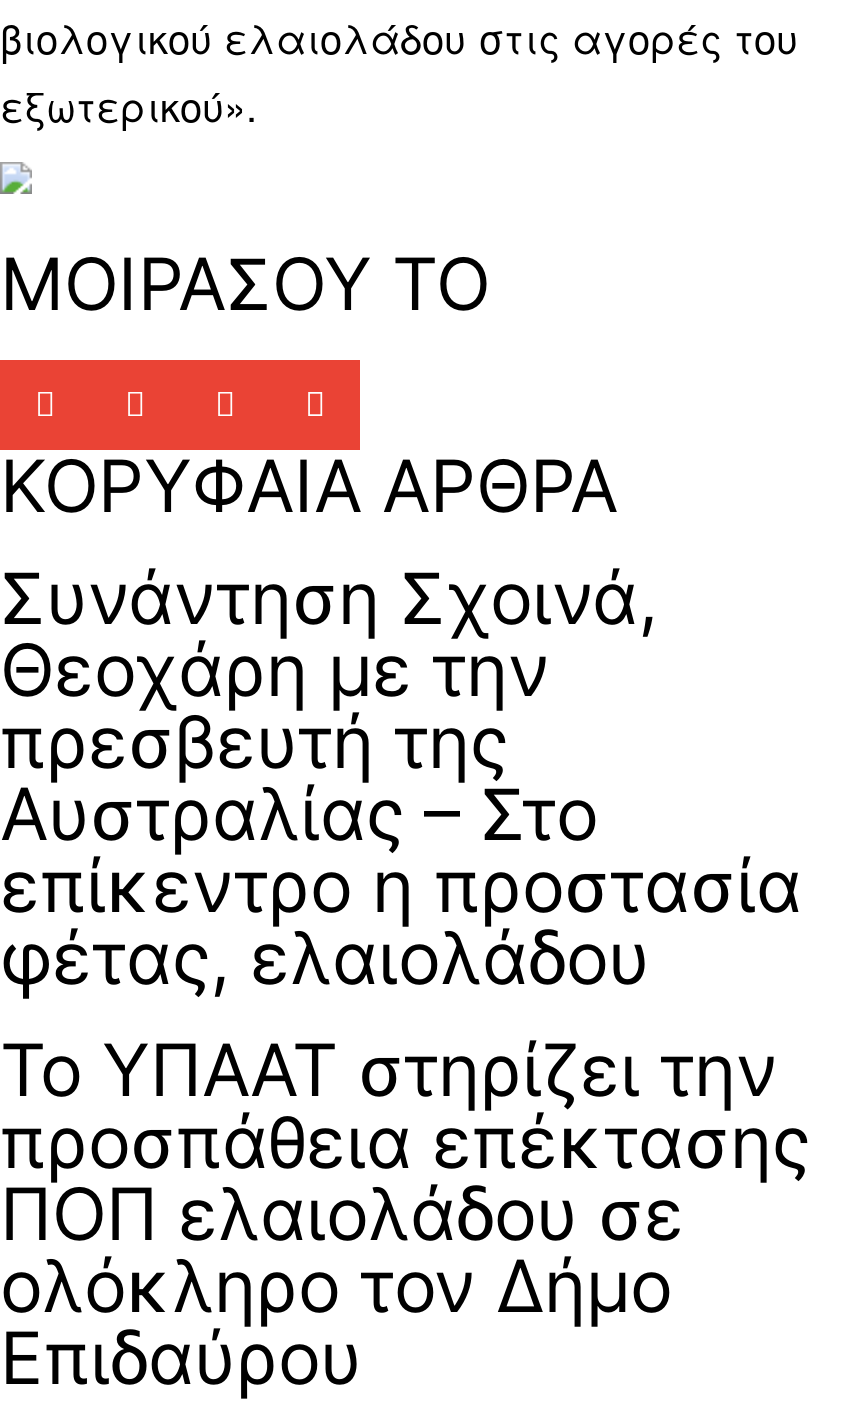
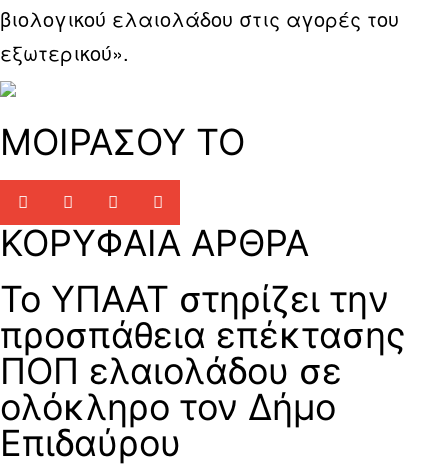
- Συνάντηση Σχοινά,
- Θεοχάρη με την
- πρεσβευτή της
- Αυστραλίας – Στο
- επίκεντρο η προστασία
- φέτας, ελαιολάδου
